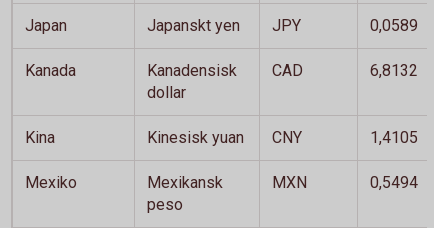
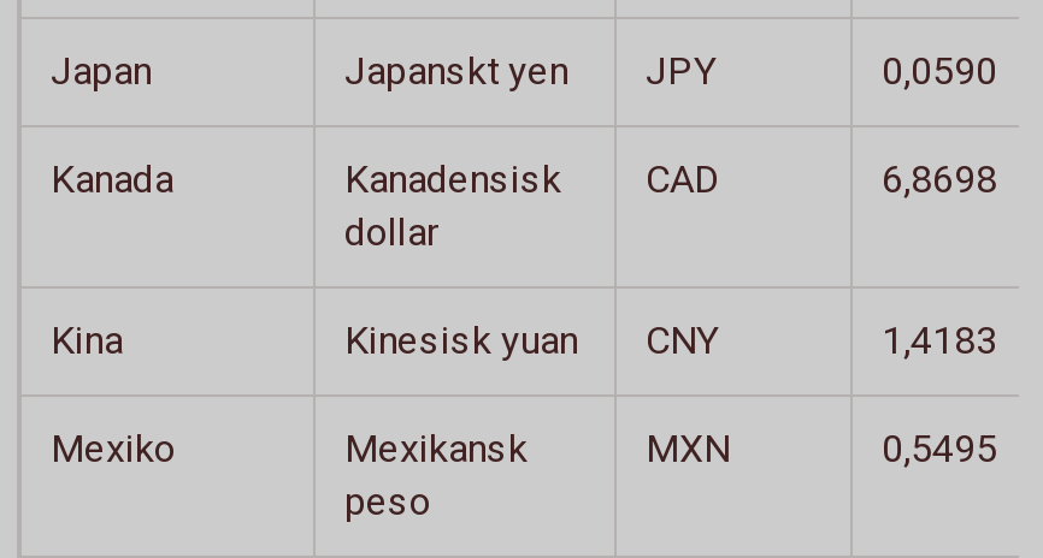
- 0,0589
+ 0,0590

- 6,8132
+ 6,8698

- 1,4105
+ 1,4183

- 0,5494
+ 0,5495
